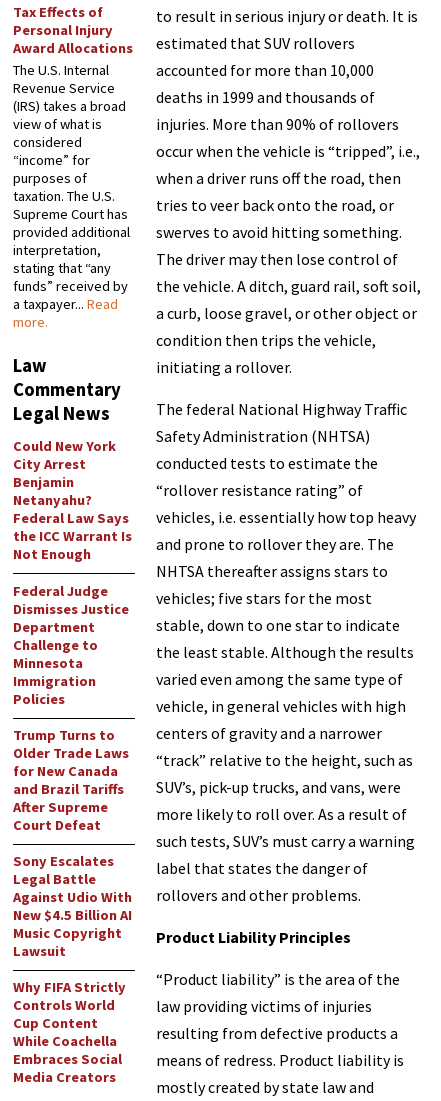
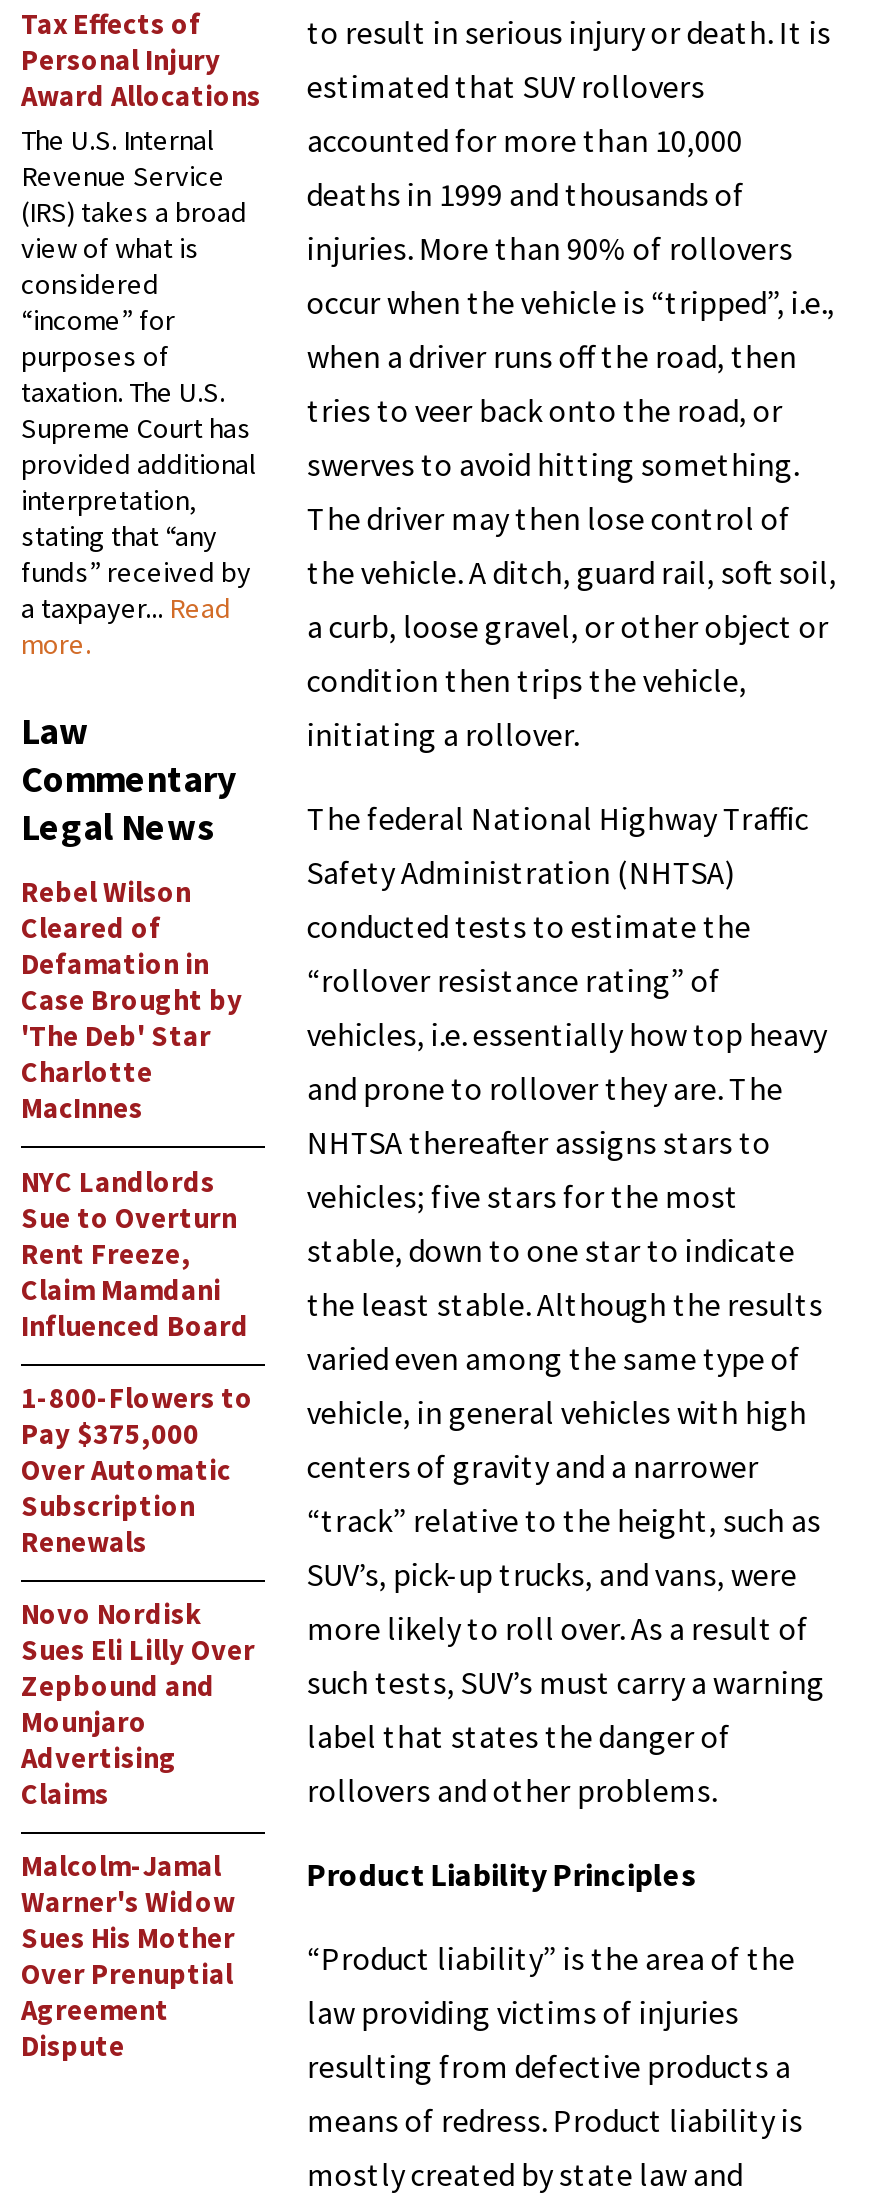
- Could New York
- City Arrest
- Benjamin
- Netanyahu?
- Federal Law Says
- the ICC Warrant Is
- Not Enough
+ Rebel Wilson
+ Cleared of
+ Defamation in
+ Case Brought by
+ 'The Deb' Star
+ Charlotte
+ MacInnes

- Federal Judge
- Dismisses Justice
- Department
- Challenge to
- Minnesota
- Immigration
- Policies
+ NYC Landlords
+ Sue to Overturn
+ Rent Freeze,
+ Claim Mamdani
+ Influenced Board

- Trump Turns to
- Older Trade Laws
- for New Canada
- and Brazil Tariffs
- After Supreme
- Court Defeat
+ 1-800-Flowers to
+ Pay $375,000
+ Over Automatic
+ Subscription
+ Renewals

- Sony Escalates
- Legal Battle
- Against Udio With
- New $4.5 Billion AI
- Music Copyright
- Lawsuit
+ Novo Nordisk
+ Sues Eli Lilly Over
+ Zepbound and
+ Mounjaro
+ Advertising
+ Claims

- Why FIFA Strictly
- Controls World
- Cup Content
- While Coachella
- Embraces Social
- Media Creators
+ Malcolm-Jamal
+ Warner's Widow
+ Sues His Mother
+ Over Prenuptial
+ Agreement
+ Dispute
